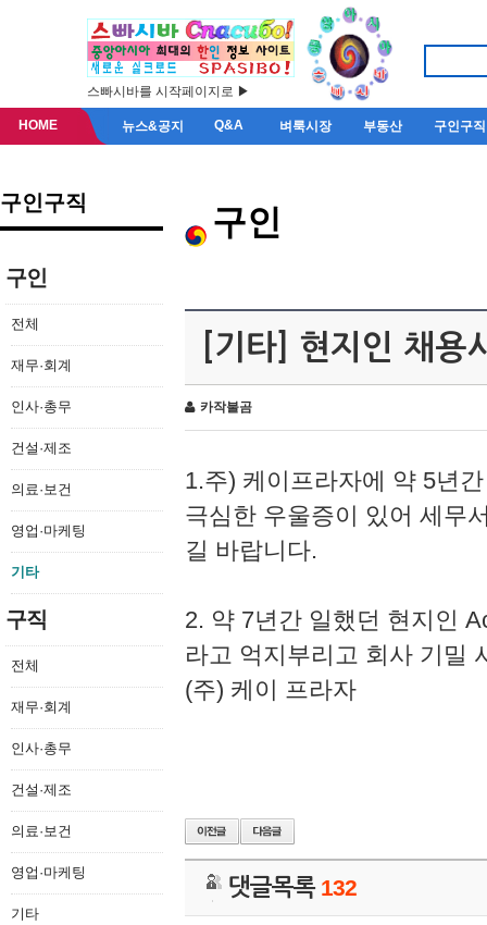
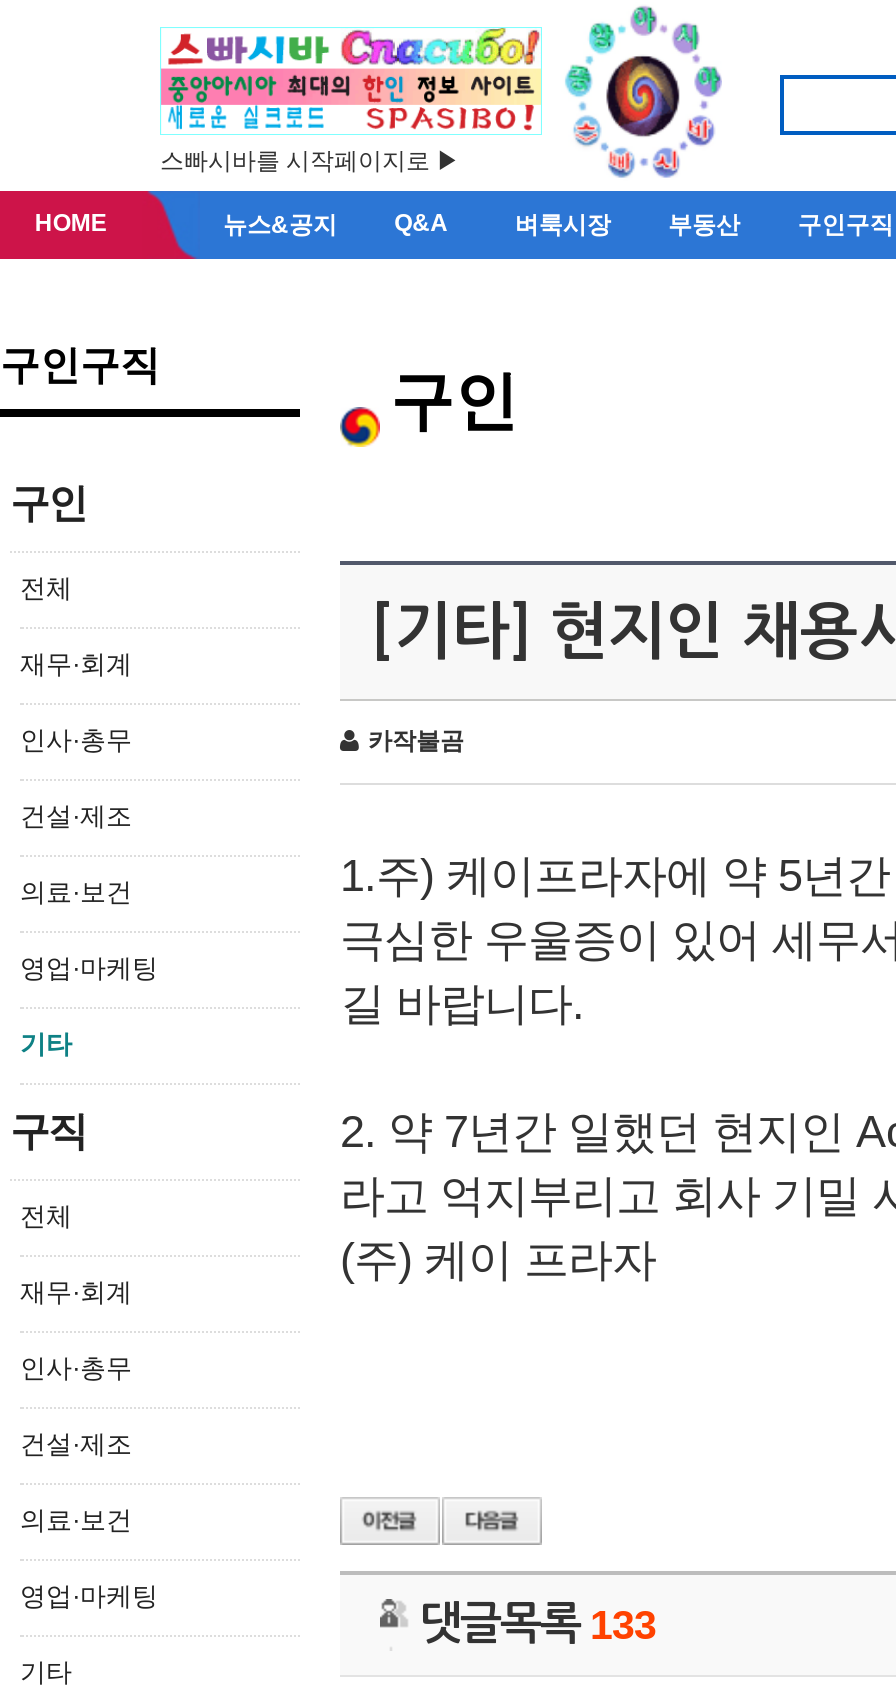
- 댓글목록 132
+ 댓글목록 133
